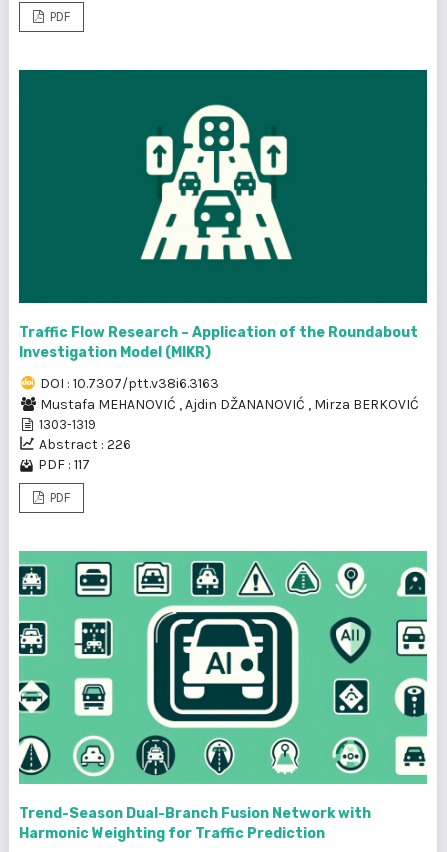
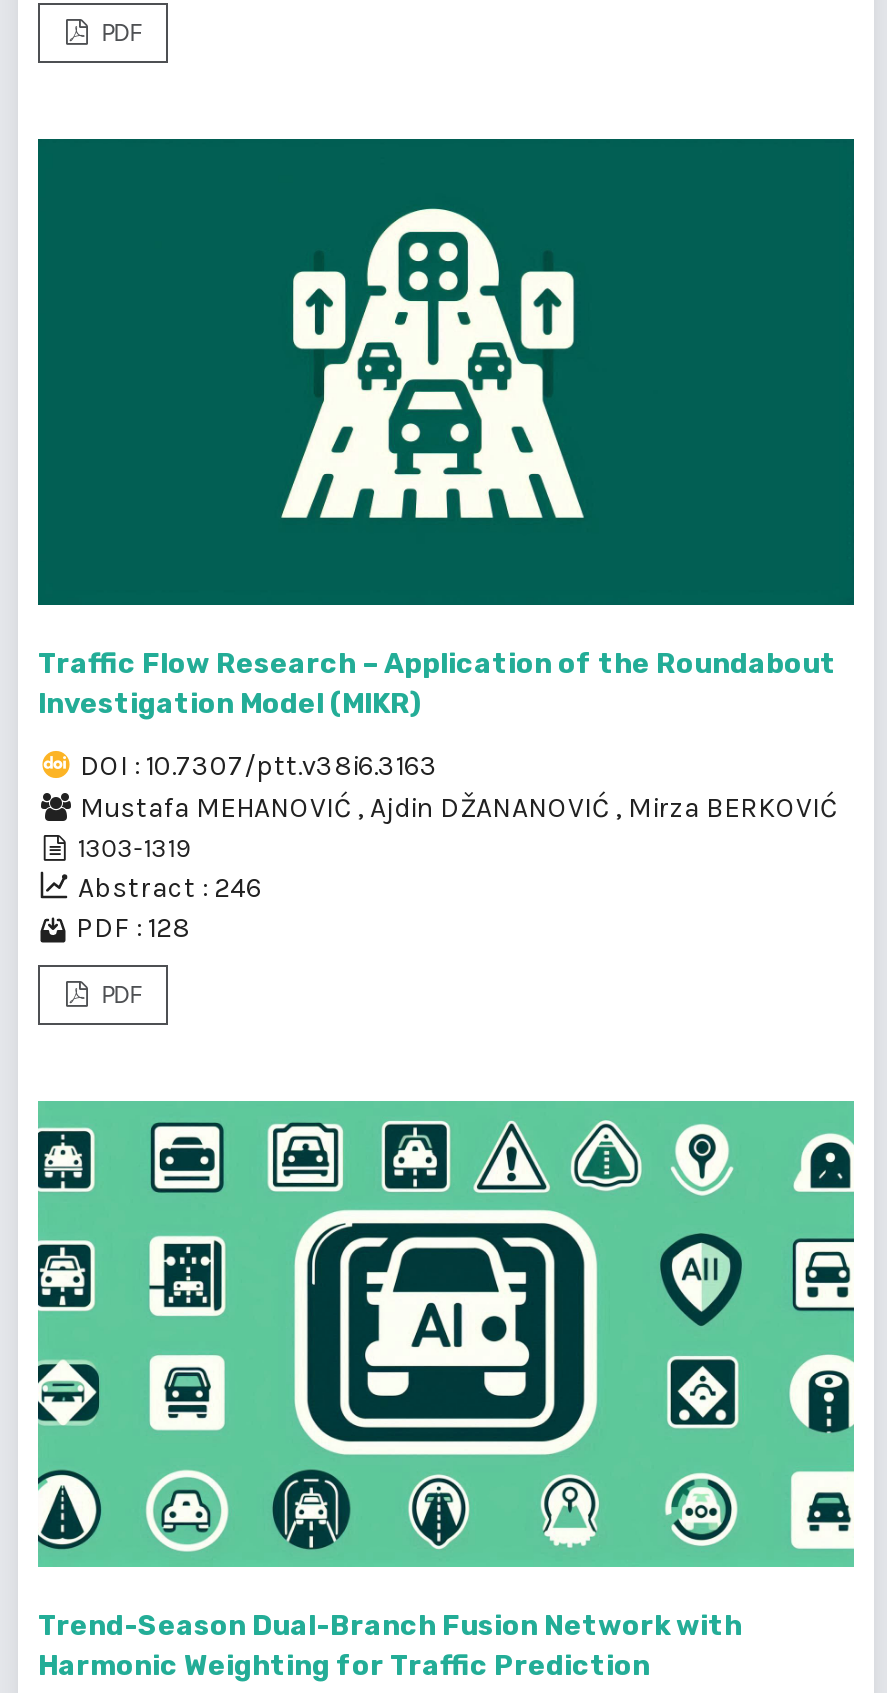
- Abstract : 226
+ Abstract : 246

- PDF : 117
+ PDF : 128
